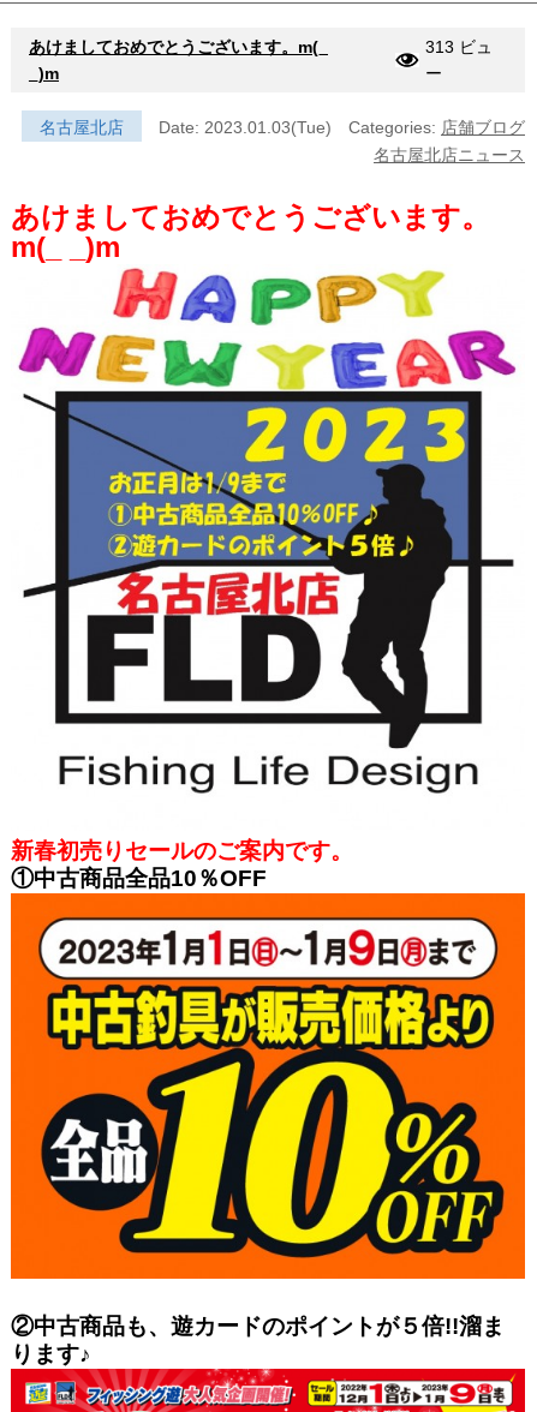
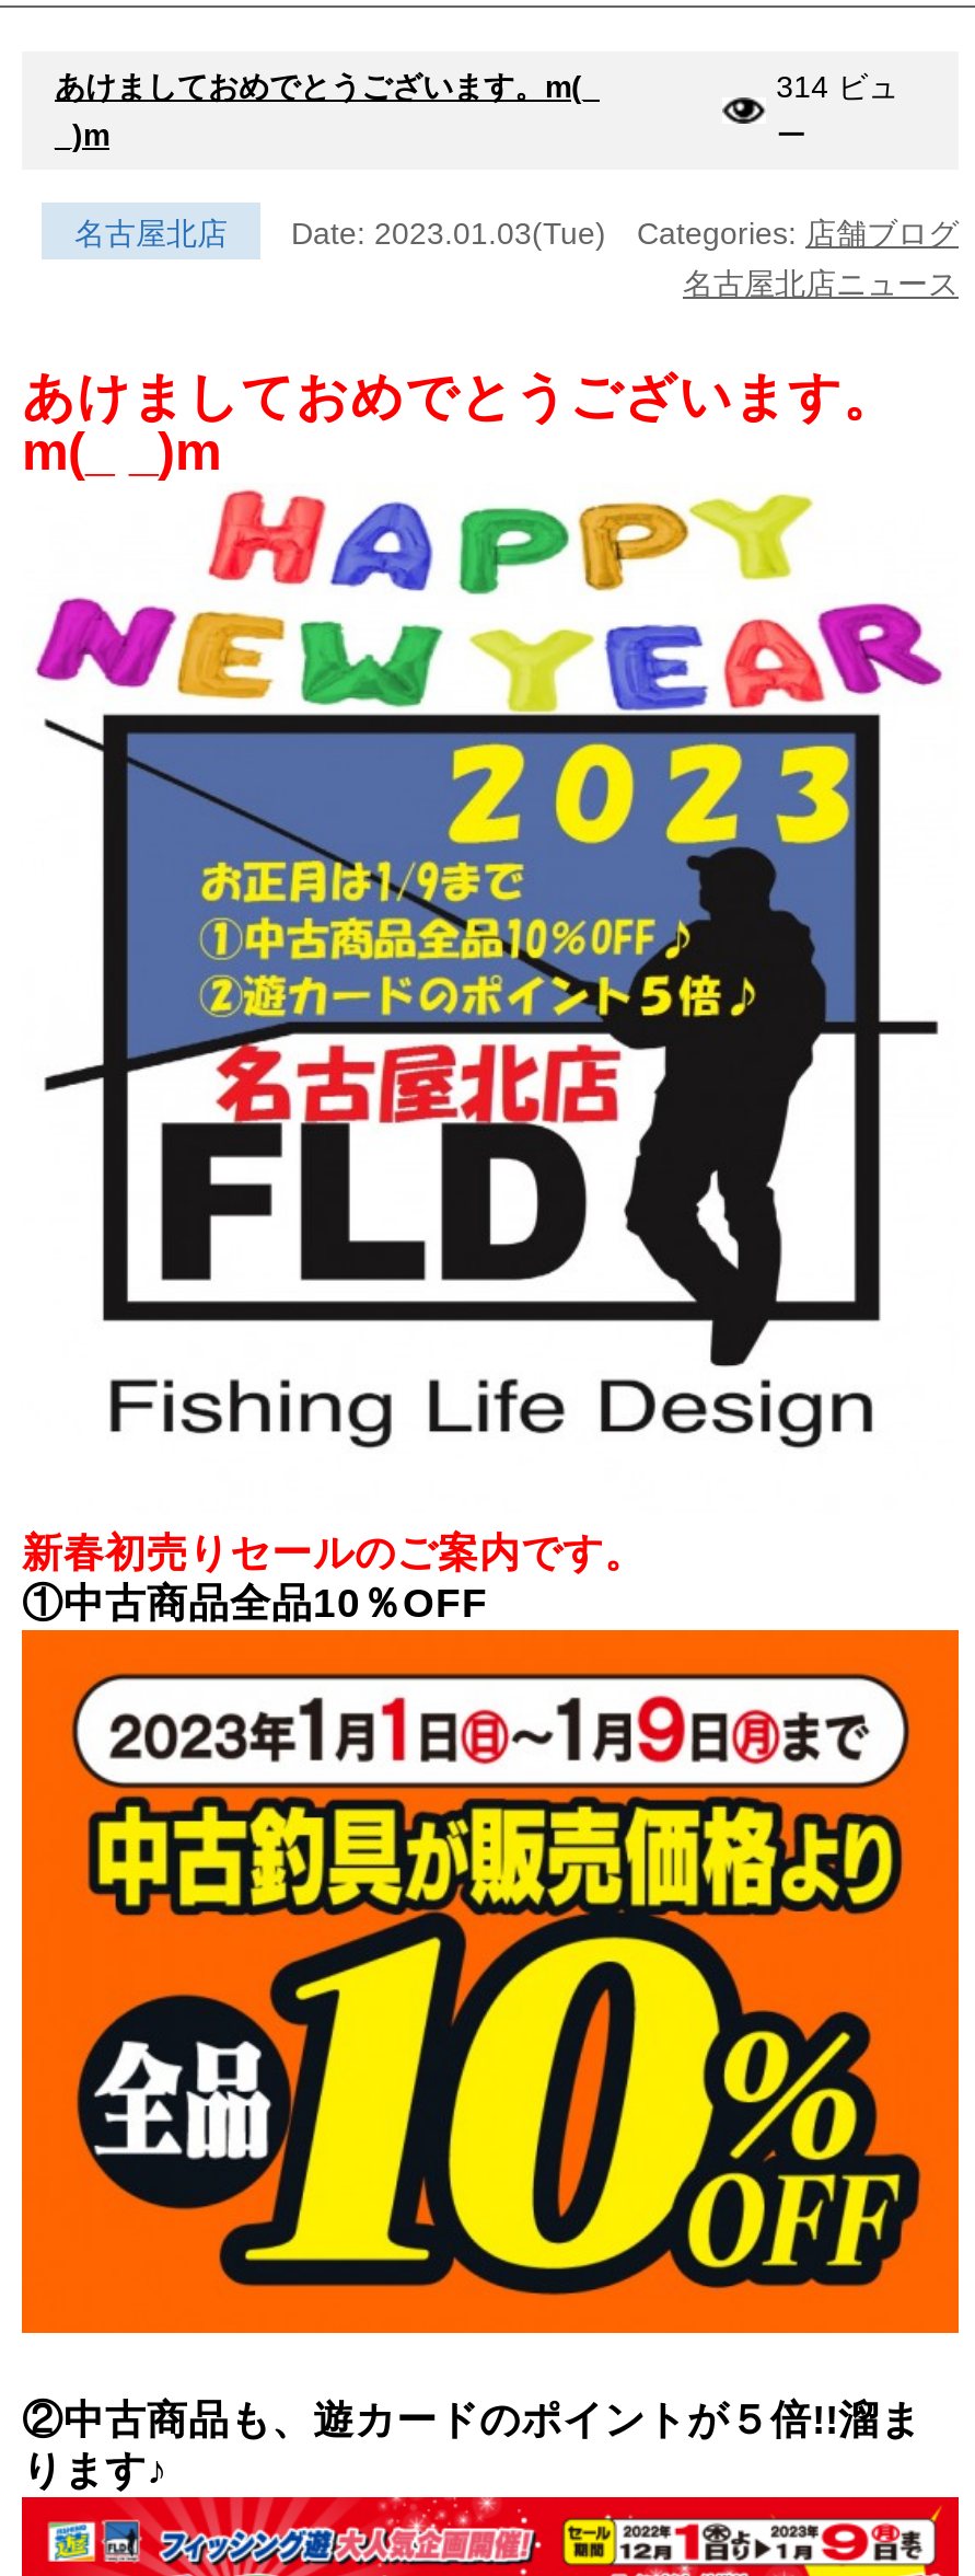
- 313 ビュ
+ 314 ビュ
